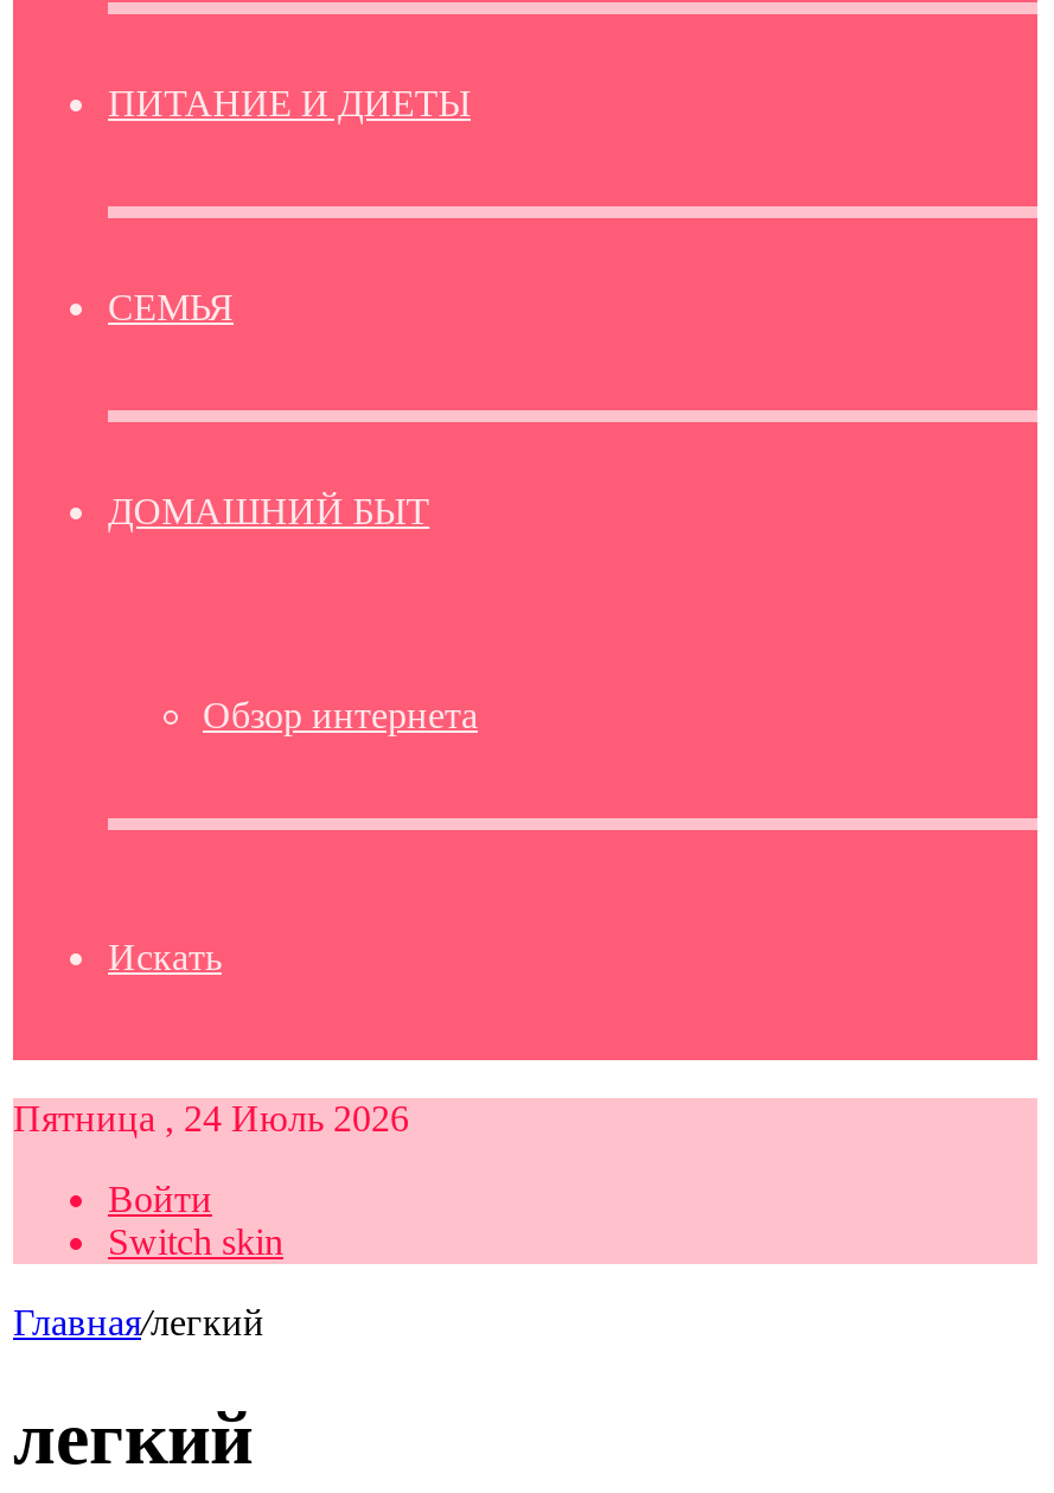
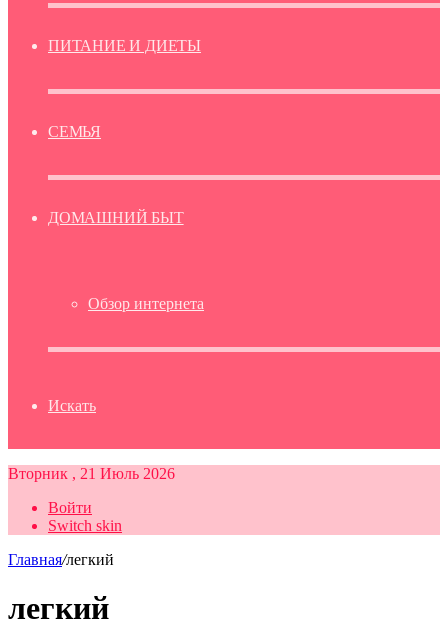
- Пятница , 24 Июль 2026
+ Вторник , 21 Июль 2026
